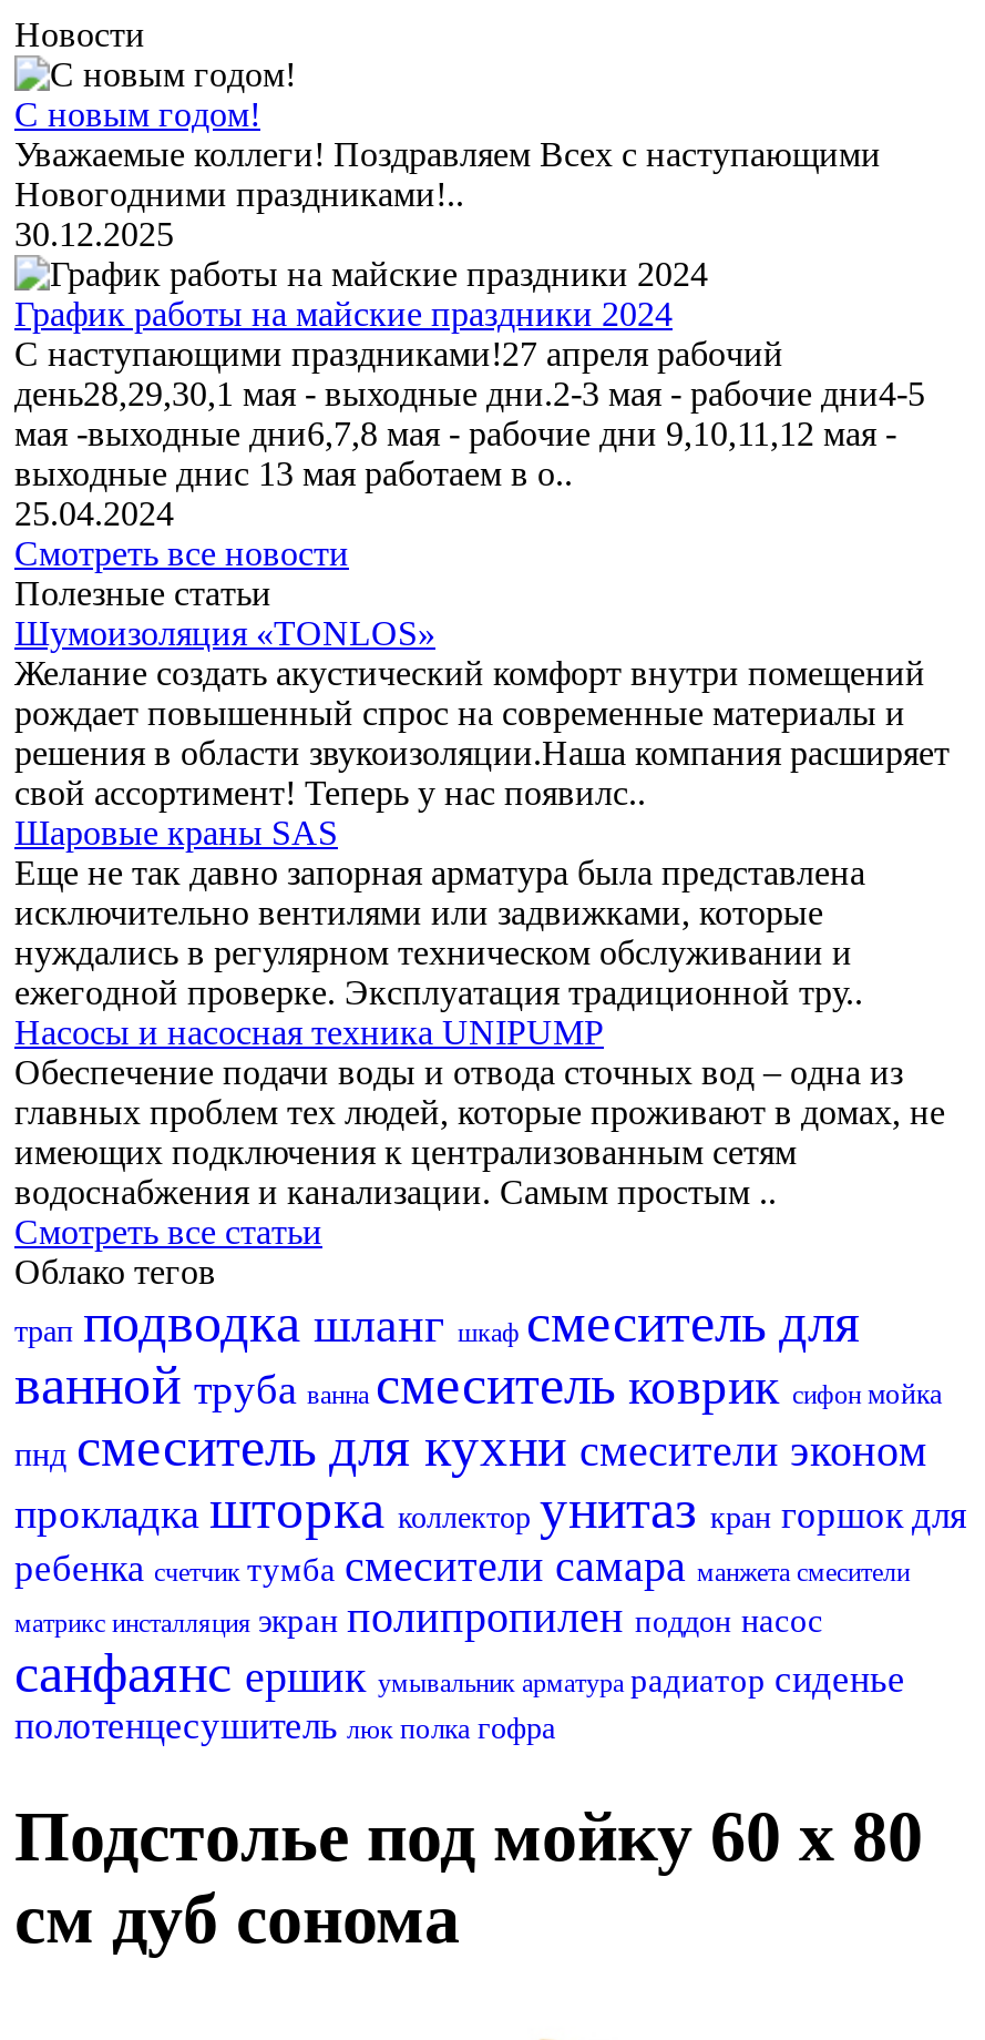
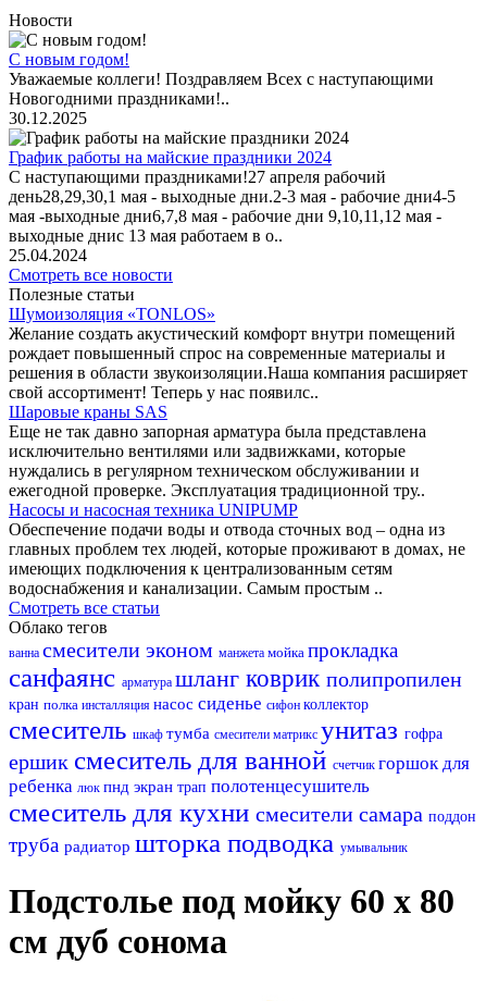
- трап подводка шланг шкафсмеситель для
- ванной труба ваннасмеситель коврик сифонмойка
- пнд смеситель для кухни смесители эконом
- прокладка шторка коллекторунитаз кран горшок для
- ребенка счетчиктумба смесители самара манжета смесители
- матриксинсталляция экран полипропилен поддон насос
- санфаянс ершик умывальникарматурарадиатор сиденье
- полотенцесушитель люк полка гофра
+ ванна смесители эконом манжета мойка прокладка
+ санфаянс арматурашланг коврикполипропилен
+ кран полка инсталляция насос сиденье сифон коллектор
+ смеситель шкафтумба смесители матриксунитаз гофра
+ ершик смеситель для ванной счетчик горшок для
+ ребенка люк пнд экран трап полотенцесушитель
+ смеситель для кухни смесители самара поддон
+ труба радиаторшторка подводка умывальник
